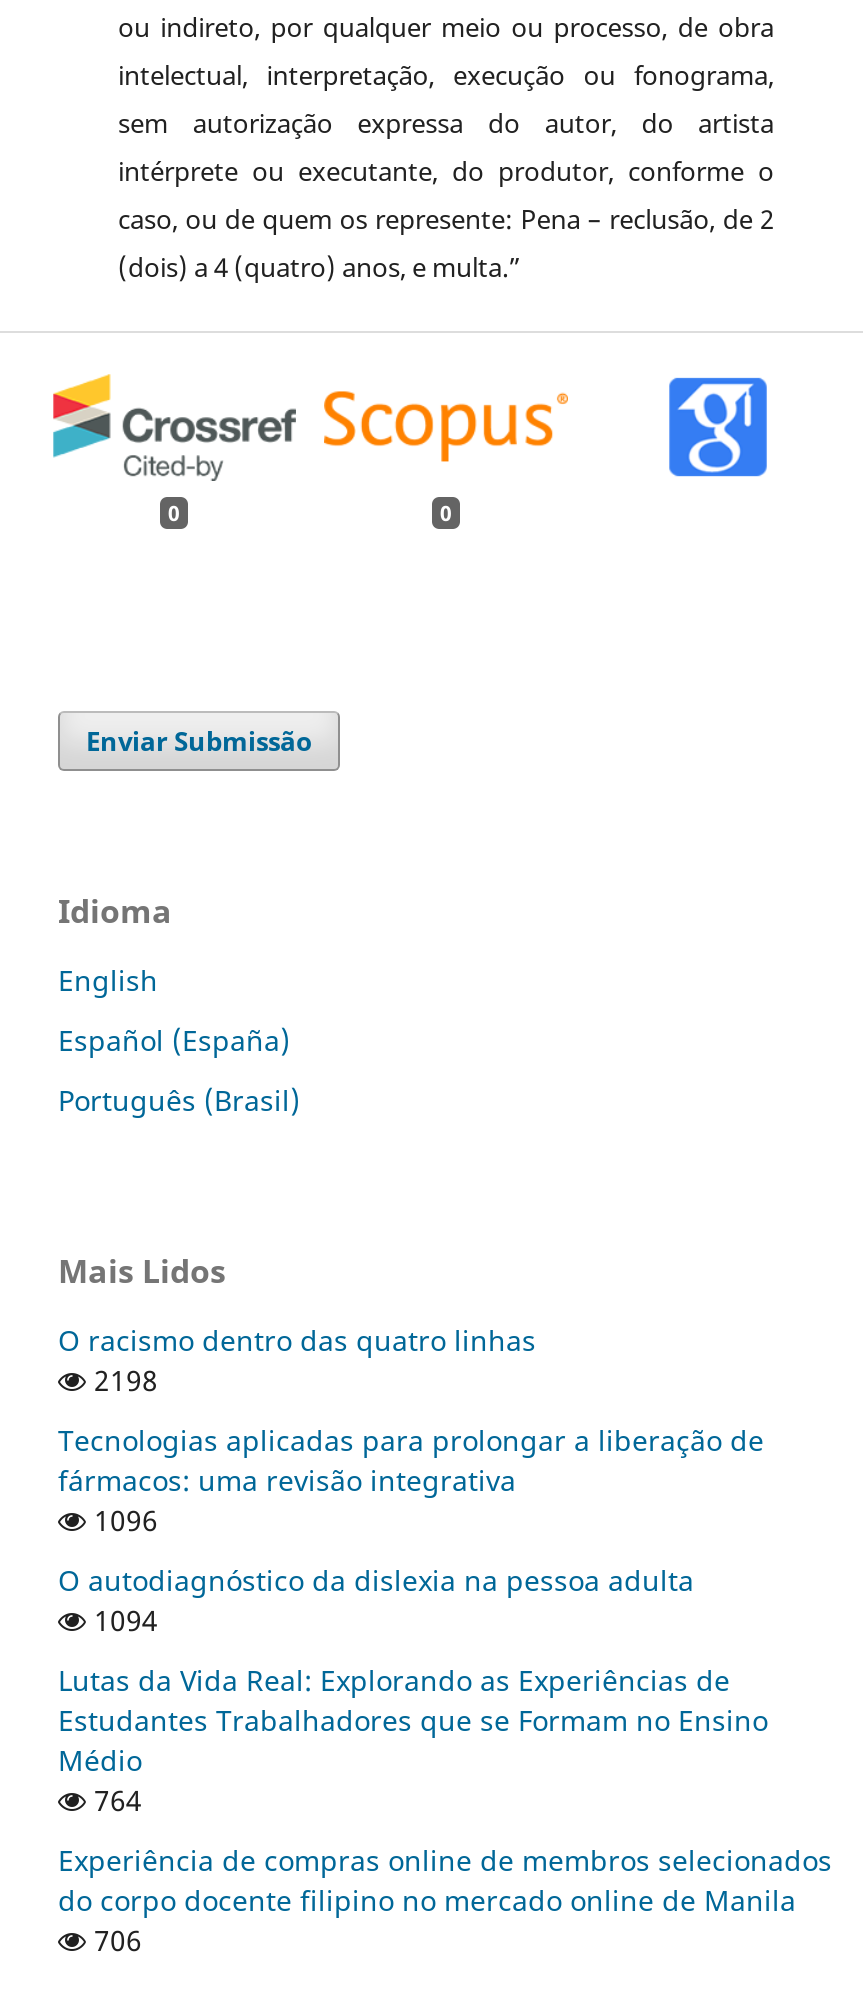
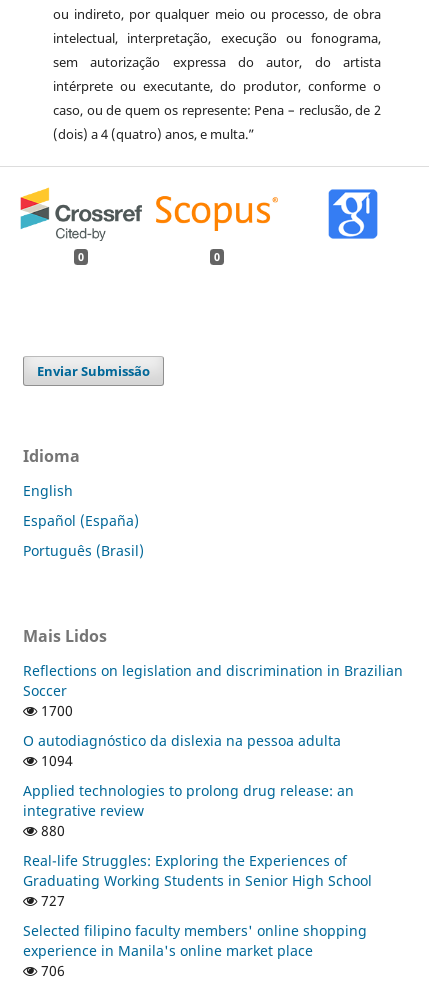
- O racismo dentro das quatro linhas
- 2198
- Tecnologias aplicadas para prolongar a liberação de
- fármacos: uma revisão integrativa
- 1096
+ Reflections on legislation and discrimination in Brazilian
+ Soccer
+ 1700

moved up: O autodiagnóstico da dislexia na pessoa adulta | 1094

- Lutas da Vida Real: Explorando as Experiências de
- Estudantes Trabalhadores que se Formam no Ensino
- Médio
- 764
- Experiência de compras online de membros selecionados
- do corpo docente filipino no mercado online de Manila
+ Applied technologies to prolong drug release: an
+ integrative review
+ 880
+ Real-life Struggles: Exploring the Experiences of
+ Graduating Working Students in Senior High School
+ 727
+ Selected filipino faculty members' online shopping
+ experience in Manila's online market place
